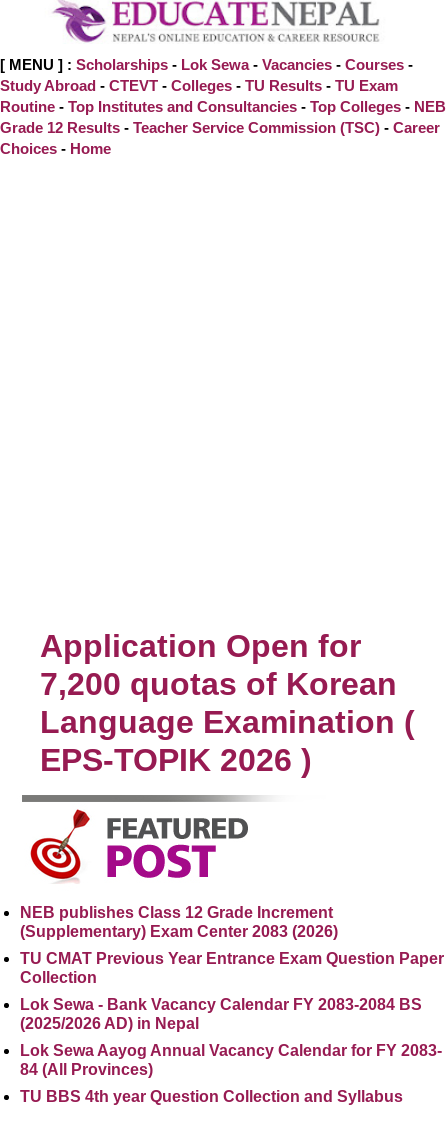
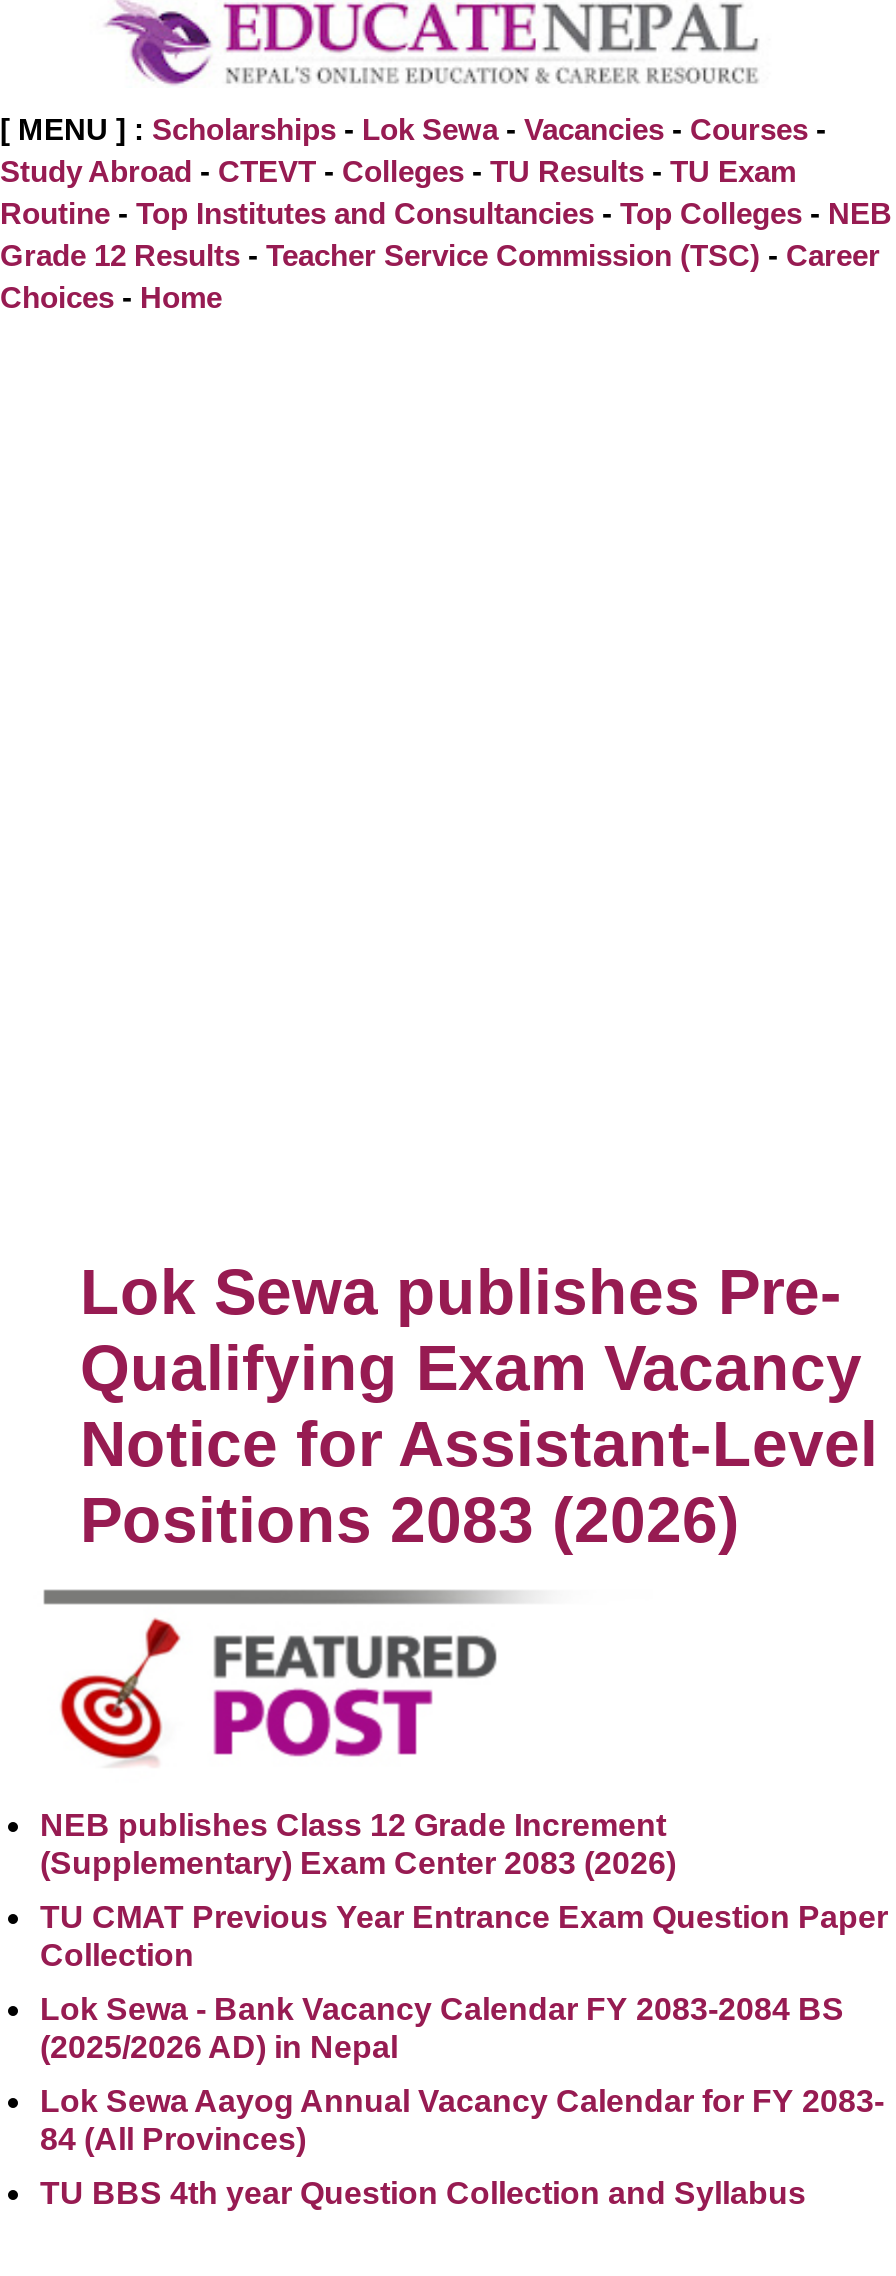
- Application Open for
- 7,200 quotas of Korean
- Language Examination (
- EPS-TOPIK 2026 )
+ Lok Sewa publishes Pre-
+ Qualifying Exam Vacancy
+ Notice for Assistant-Level
+ Positions 2083 (2026)
